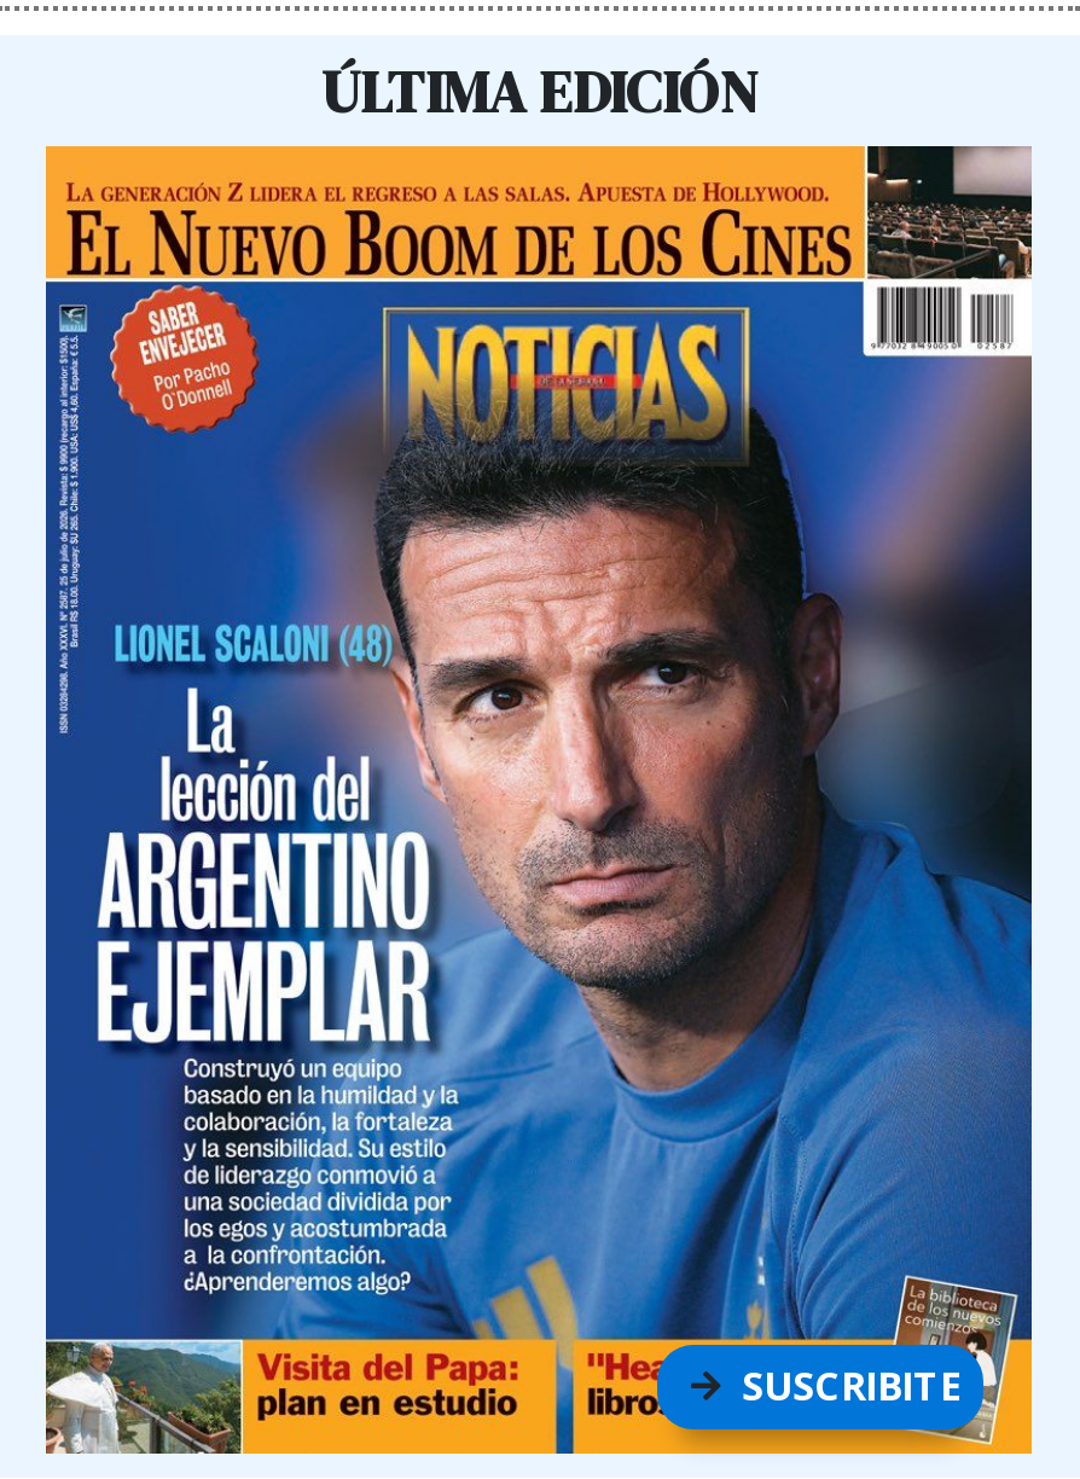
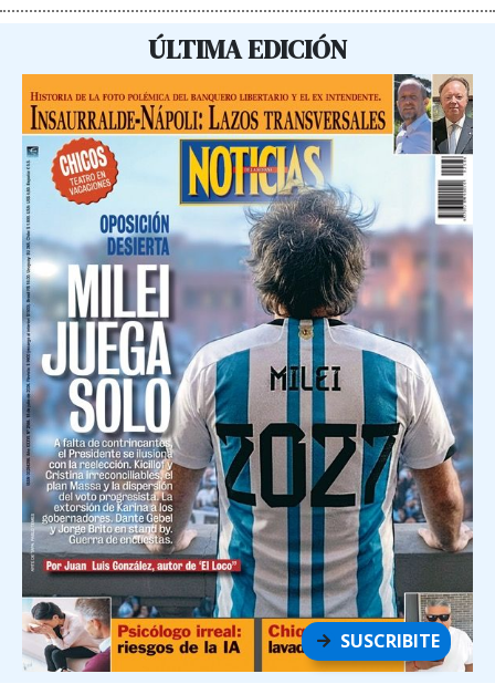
- [image]
+ [image]
